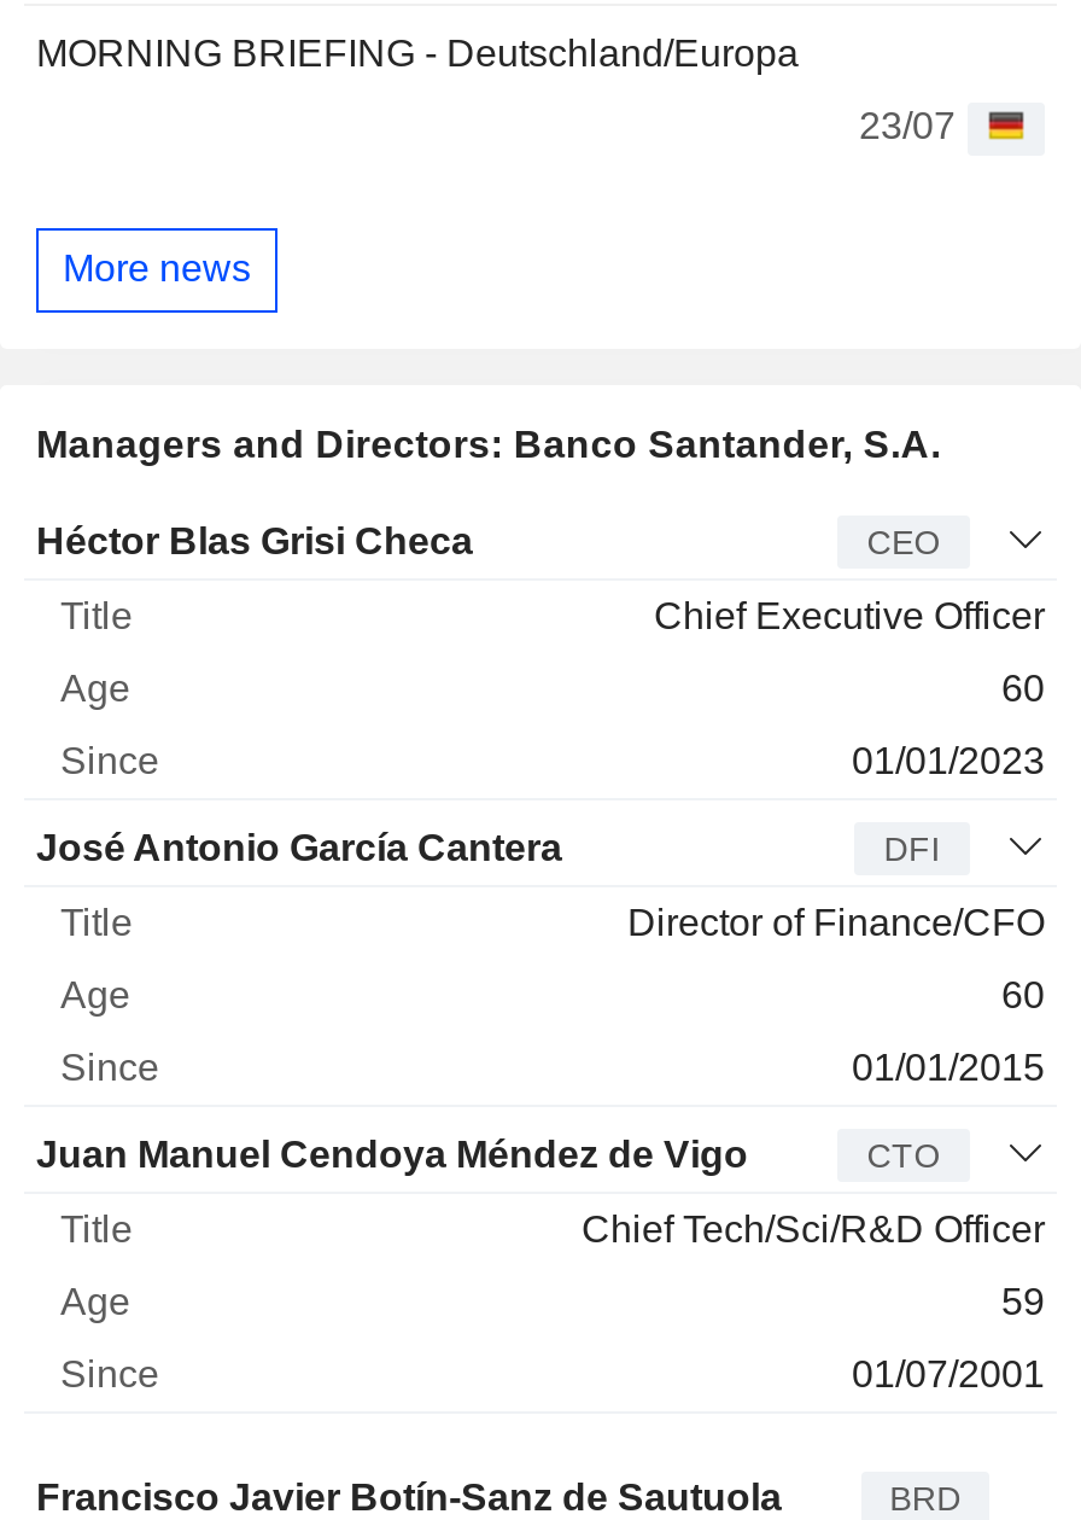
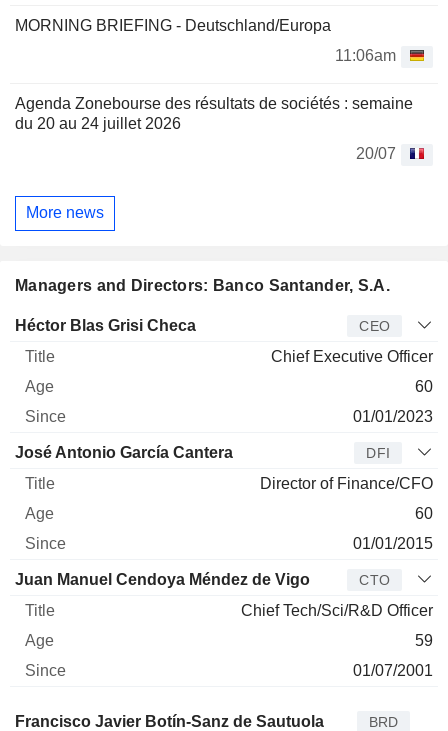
- 23/07
+ 11:06am
+ Agenda Zonebourse des résultats de sociétés : semaine
+ du 20 au 24 juillet 2026
+ 20/07
